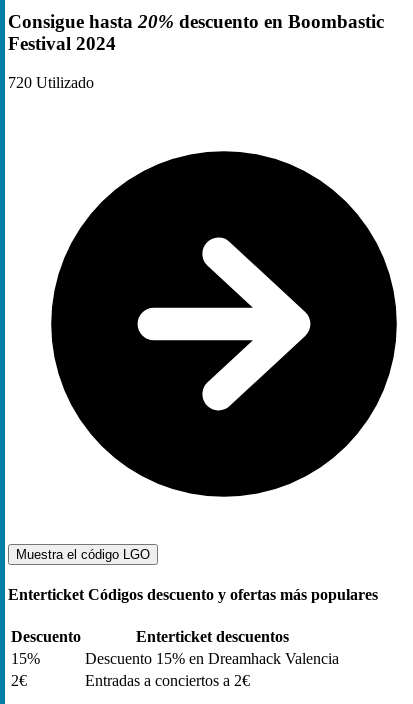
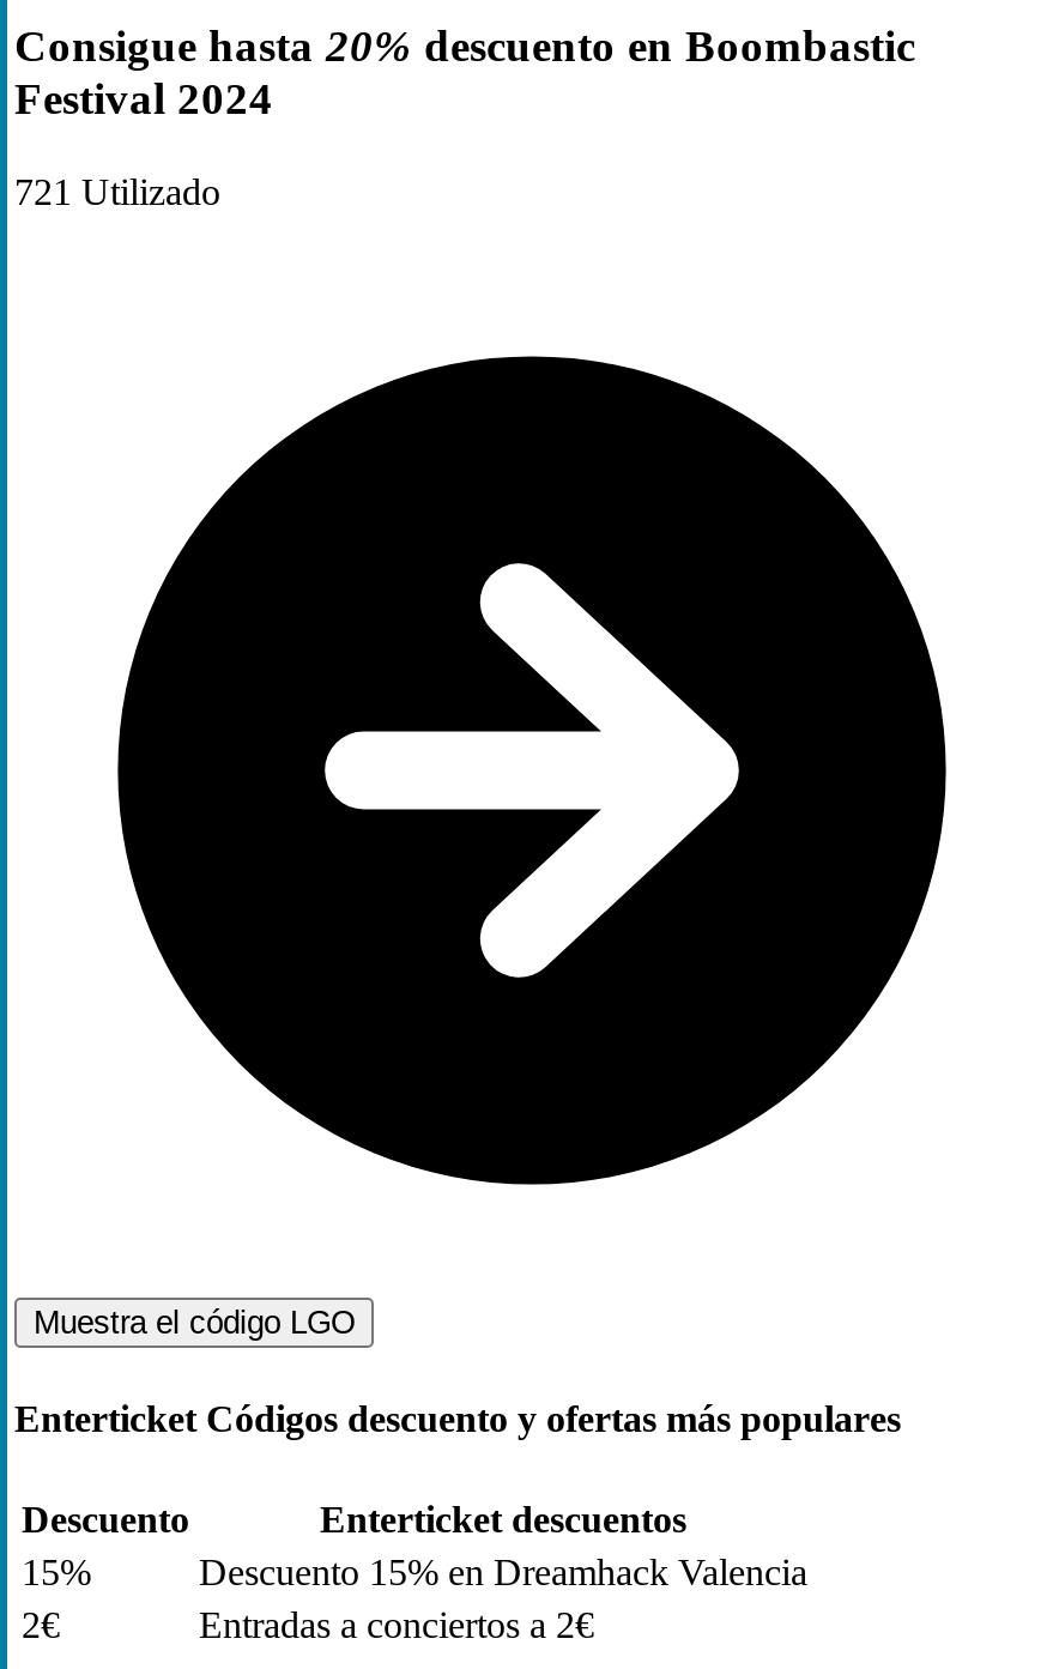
- 720 Utilizado
+ 721 Utilizado
